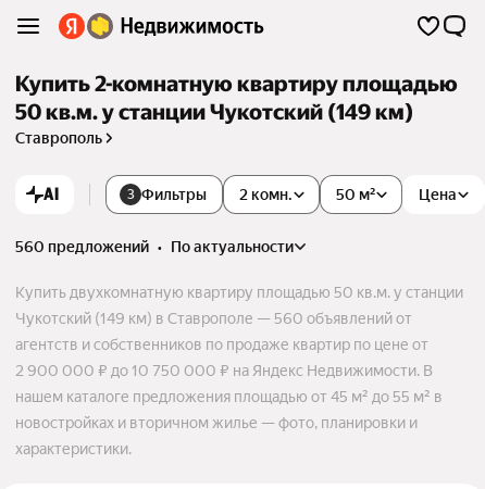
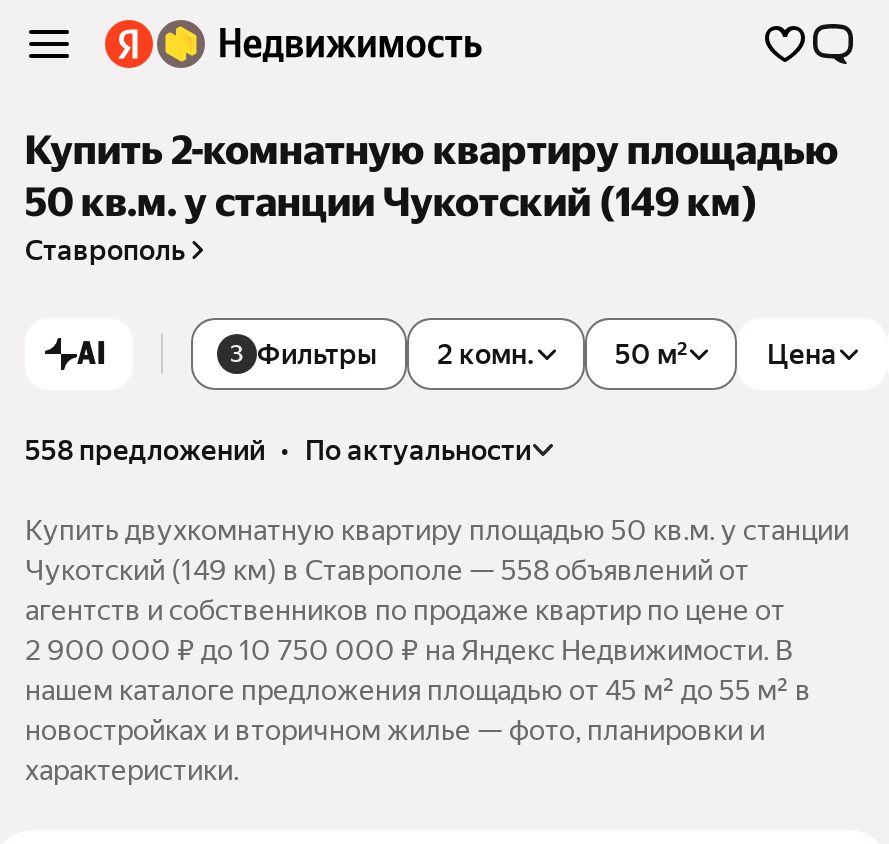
- 560 предложений • по актуальности
+ 558 предложений • по актуальности

- Чукотский (149 км) в Ставрополе — 560 объявлений от
+ Чукотский (149 км) в Ставрополе — 558 объявлений от
